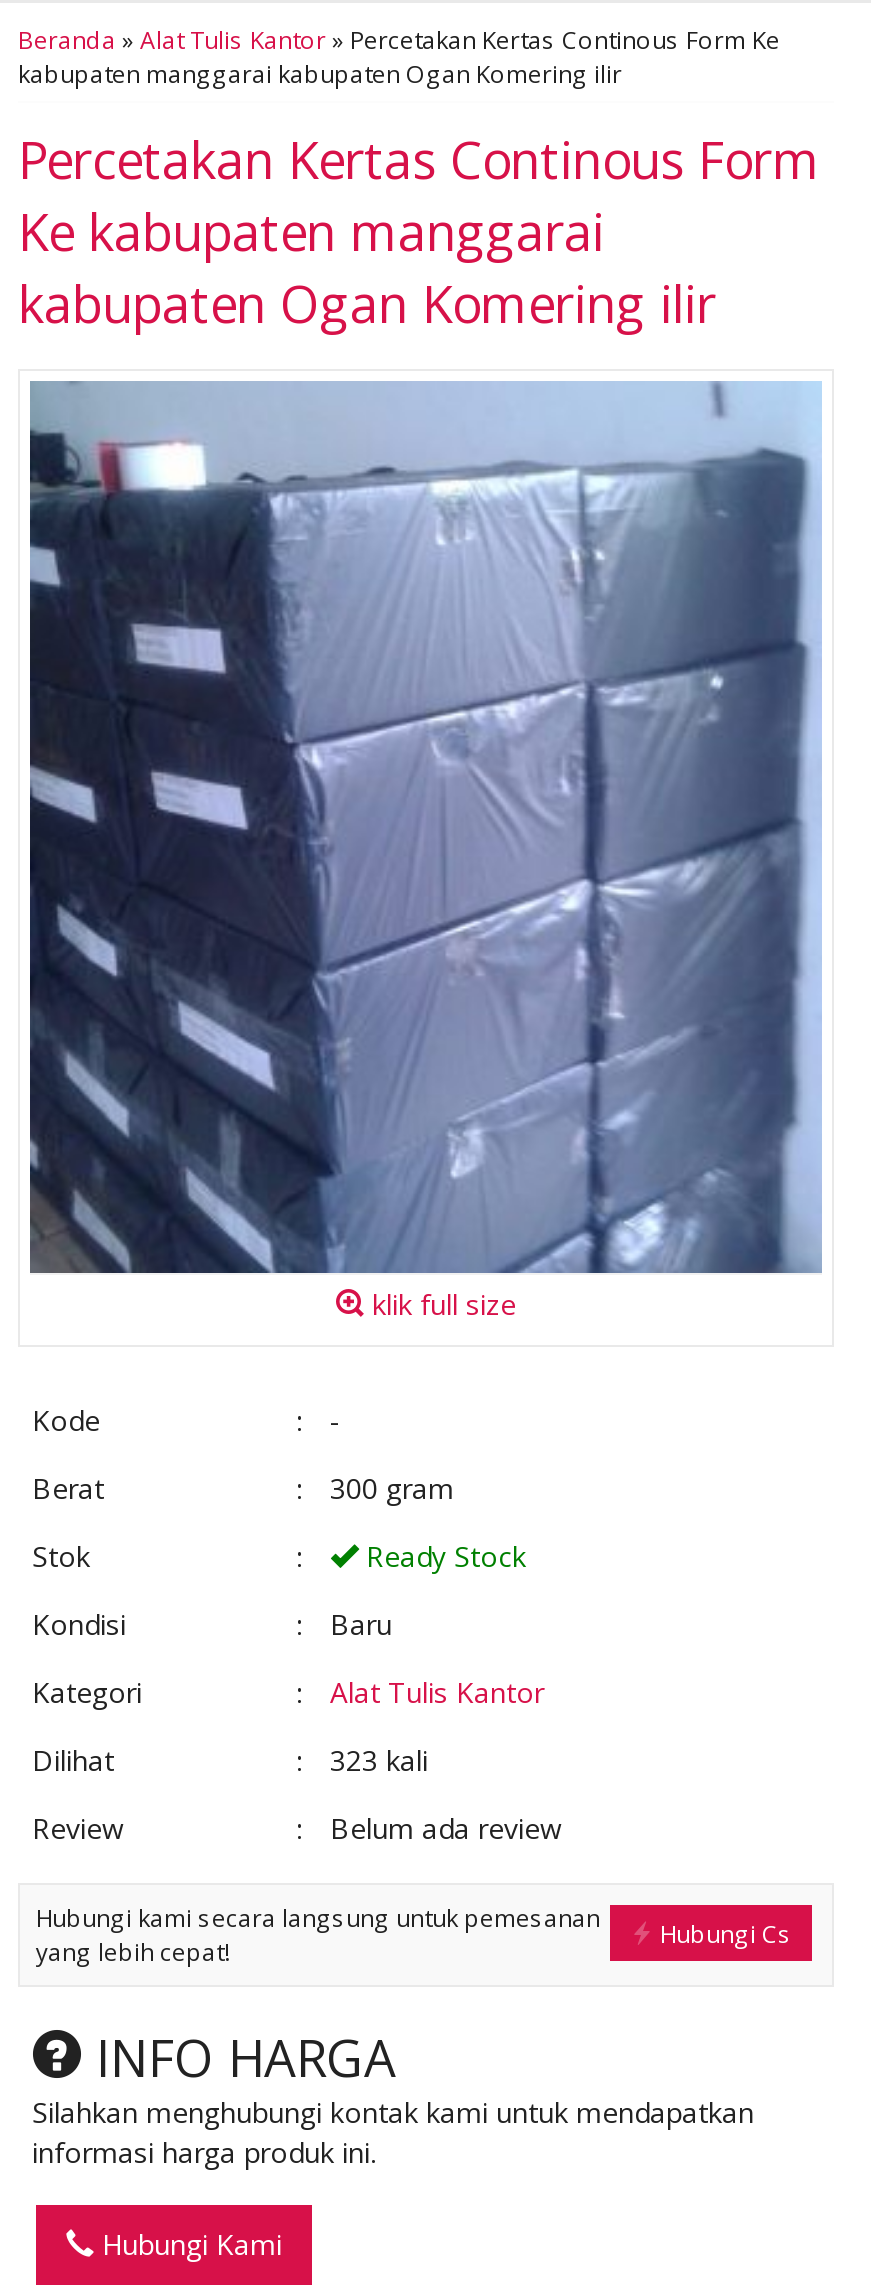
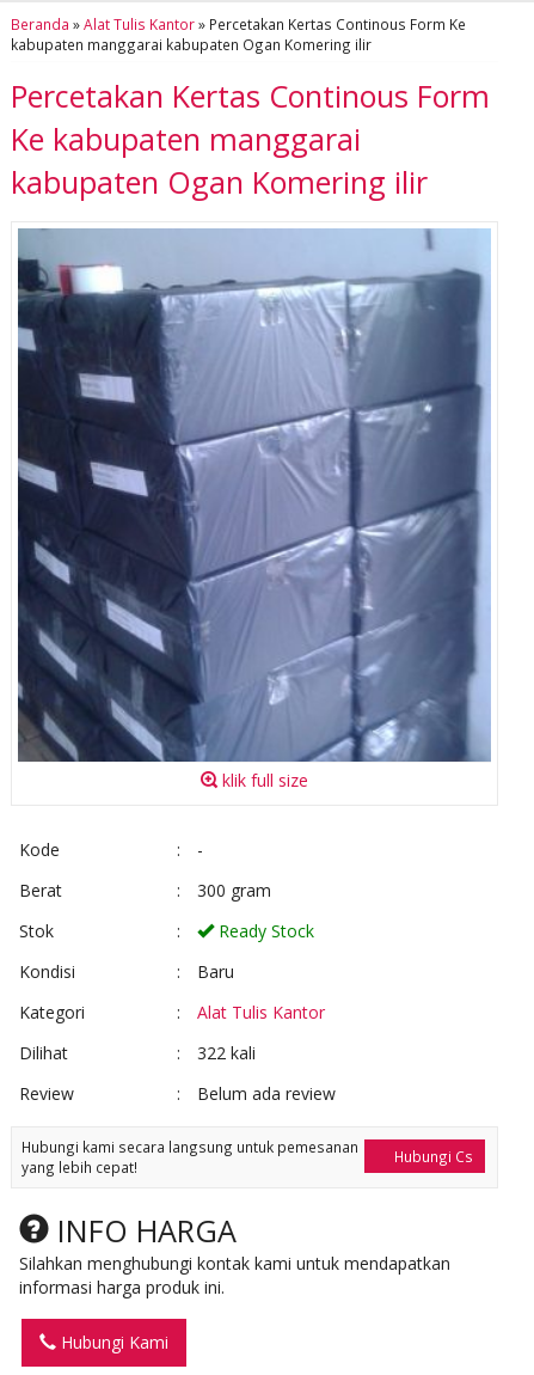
- 323 kali
+ 322 kali
